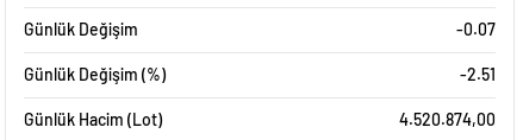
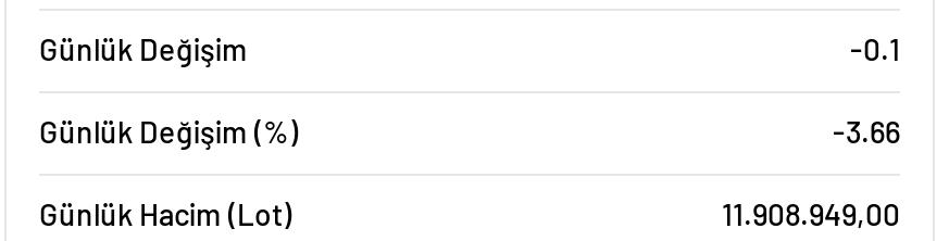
- -0.07
+ -0.1

- -2.51
+ -3.66

- 4.520.874,00
+ 11.908.949,00
